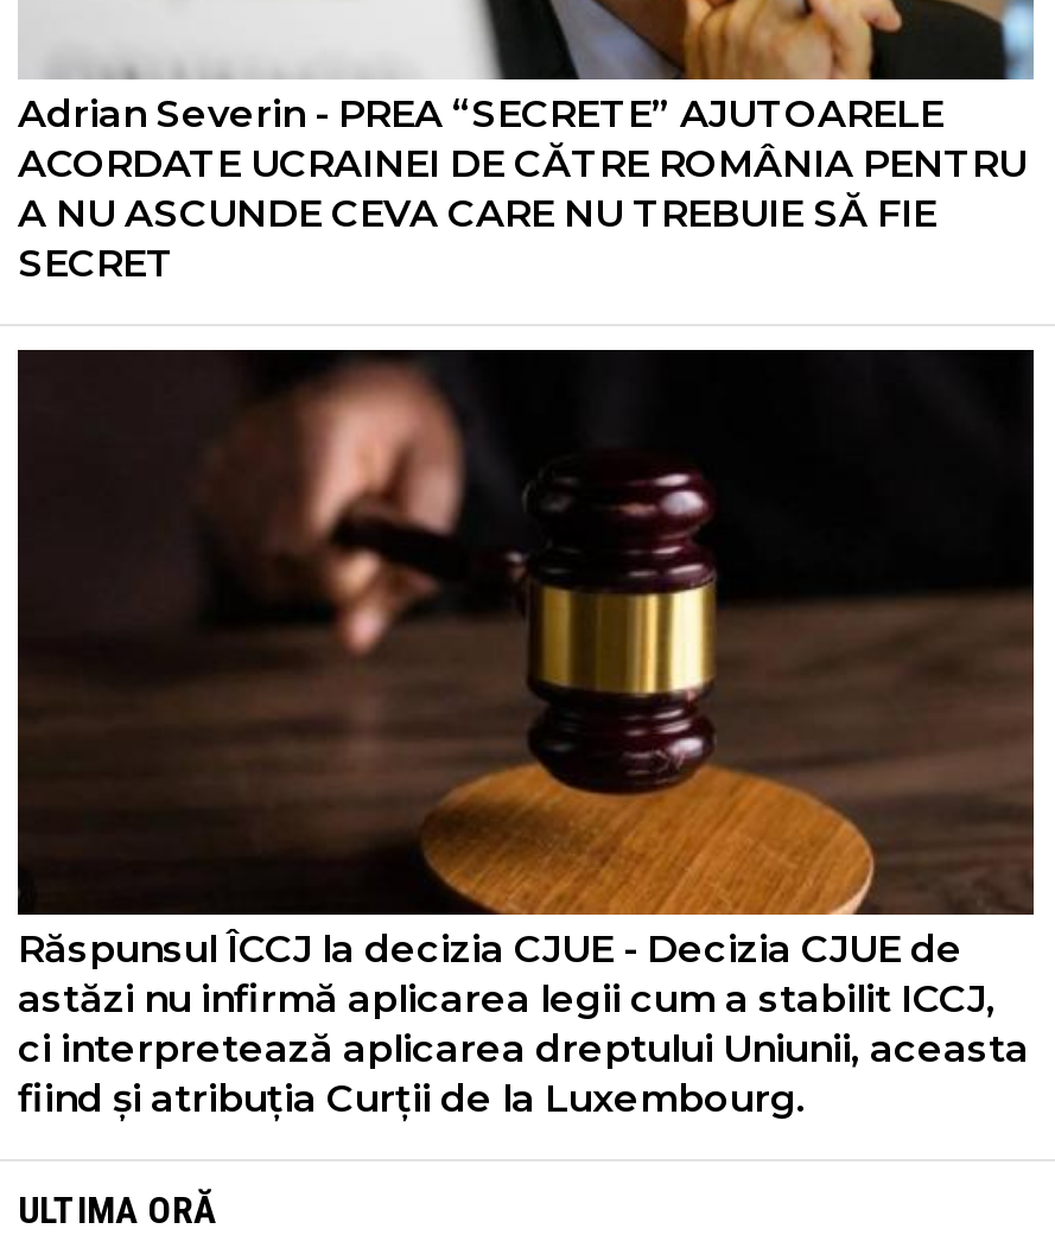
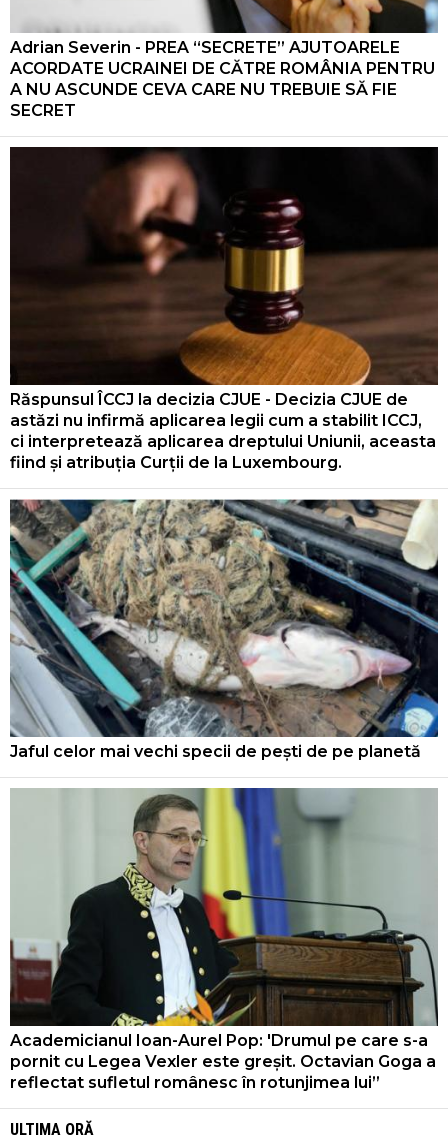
+ [image]
+ Jaful celor mai vechi specii de pești de pe planetă

+ [image]
+ Academicianul Ioan-Aurel Pop: 'Drumul pe care s-a
+ pornit cu Legea Vexler este greșit. Octavian Goga a
+ reflectat sufletul românesc în rotunjimea lui”
